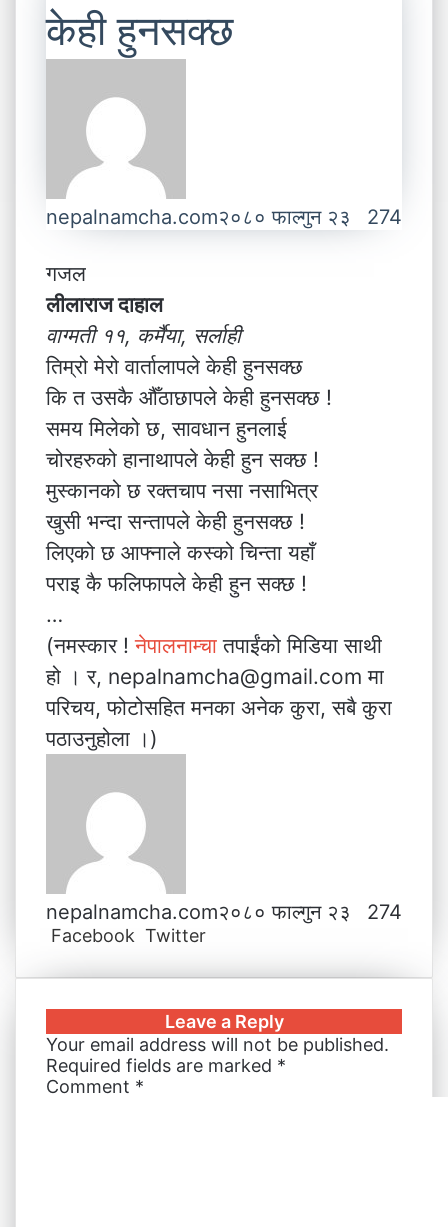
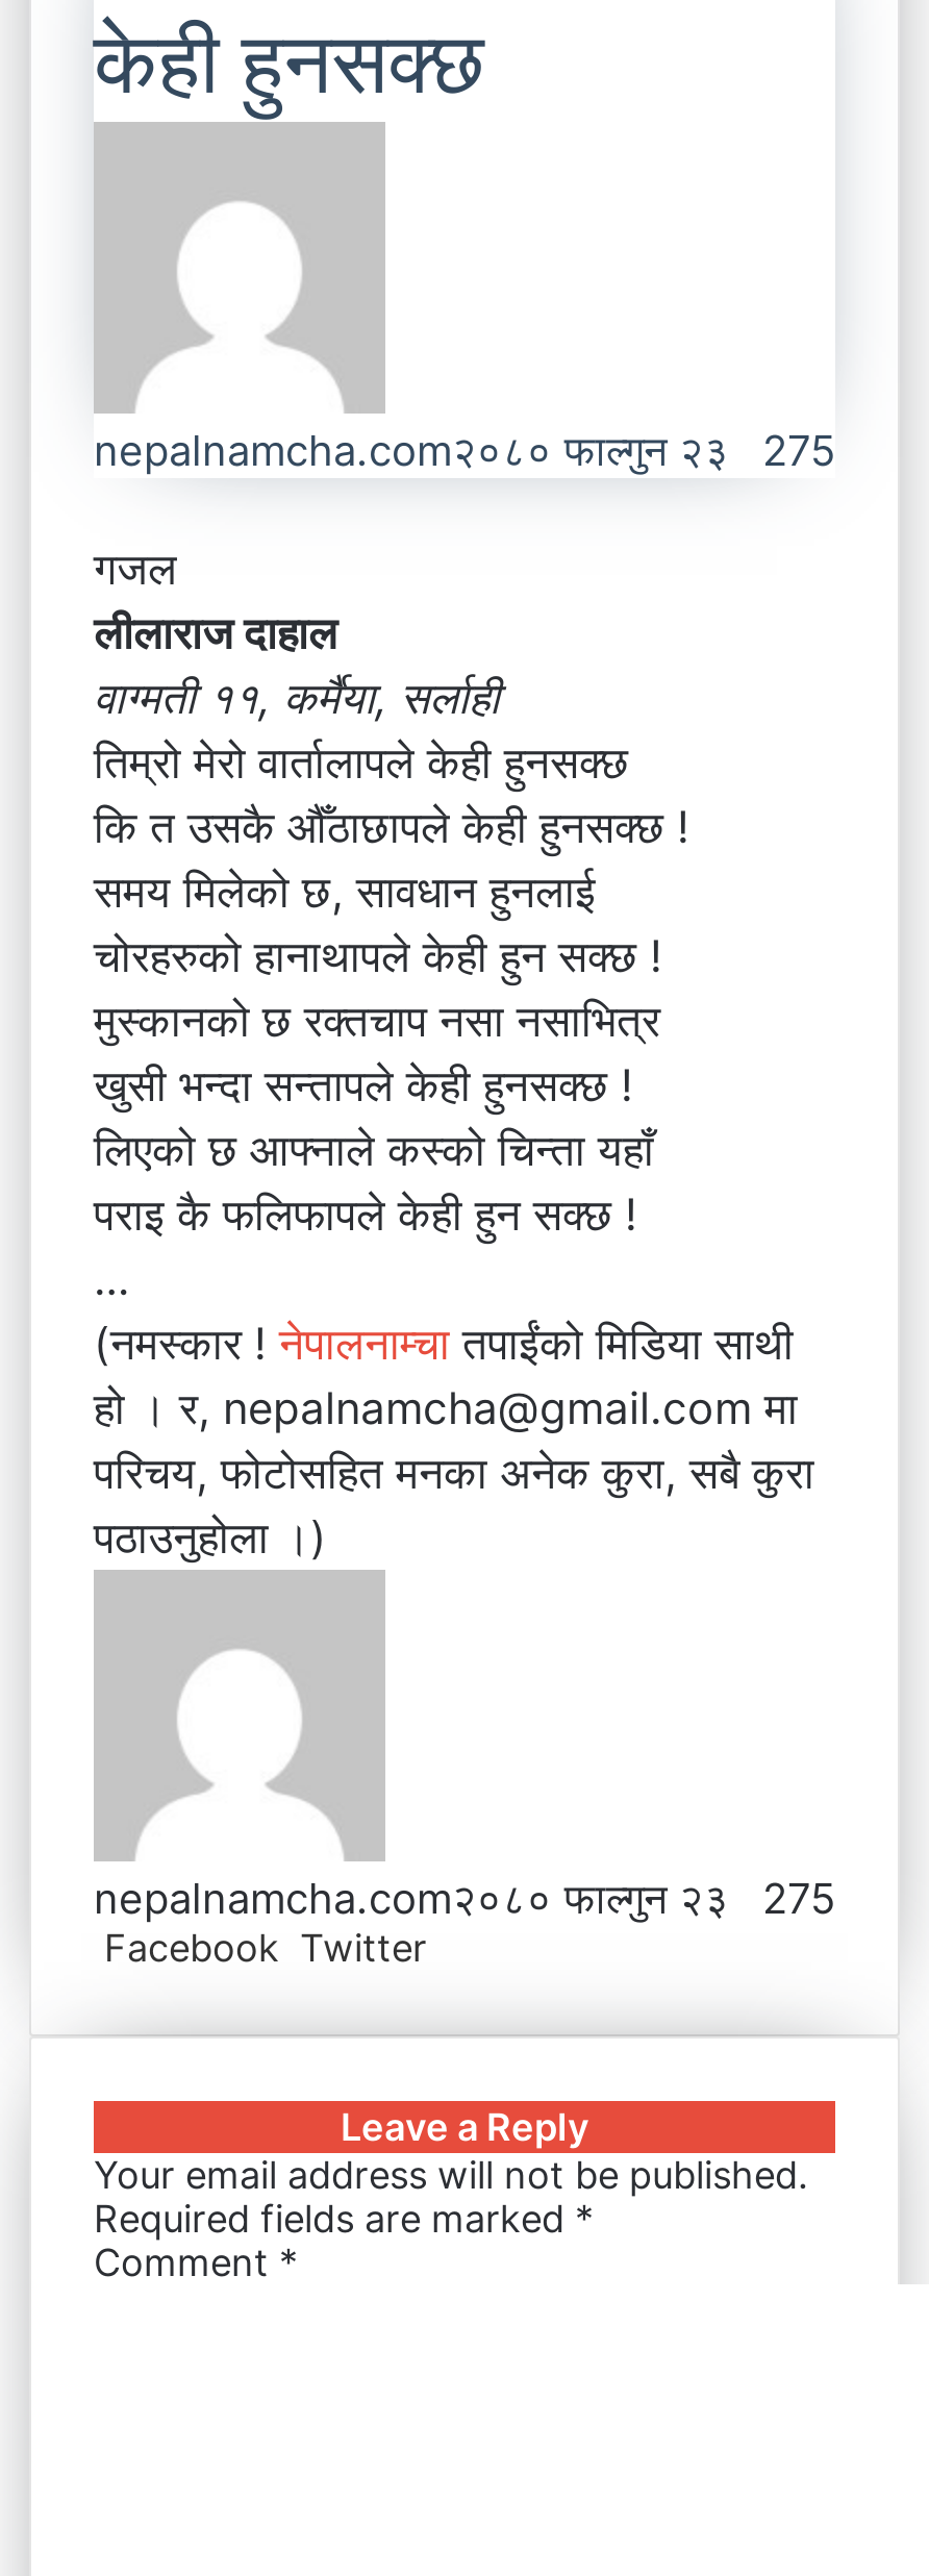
- nepalnamcha.com२०८० फाल्गुन २३ 274
+ nepalnamcha.com२०८० फाल्गुन २३ 275

- nepalnamcha.com२०८० फाल्गुन २३ 274
+ nepalnamcha.com२०८० फाल्गुन २३ 275
